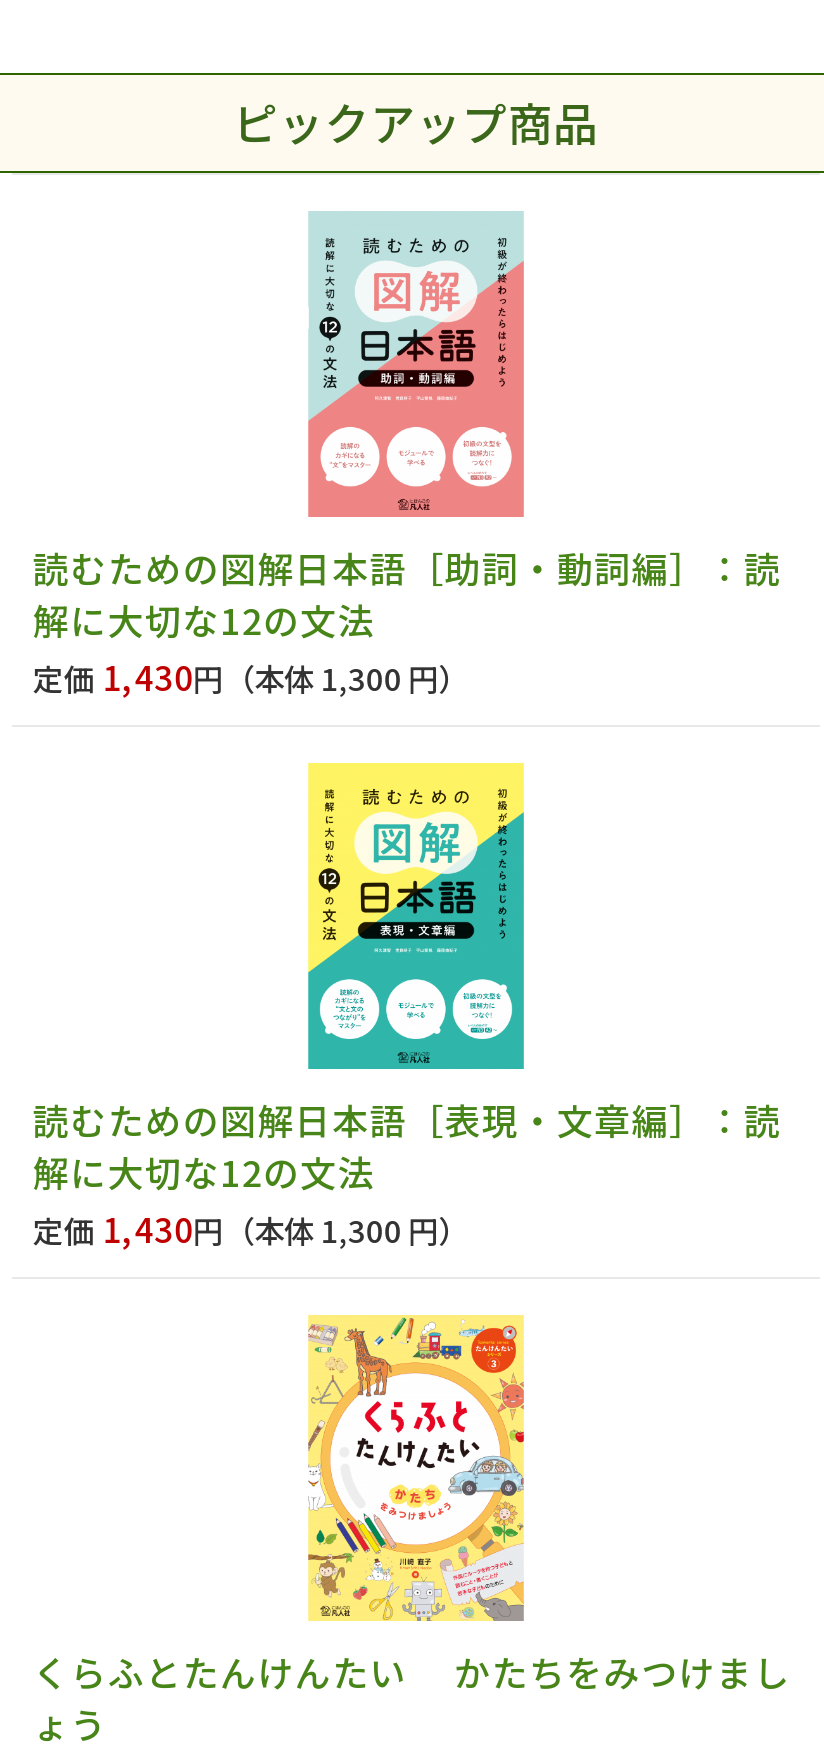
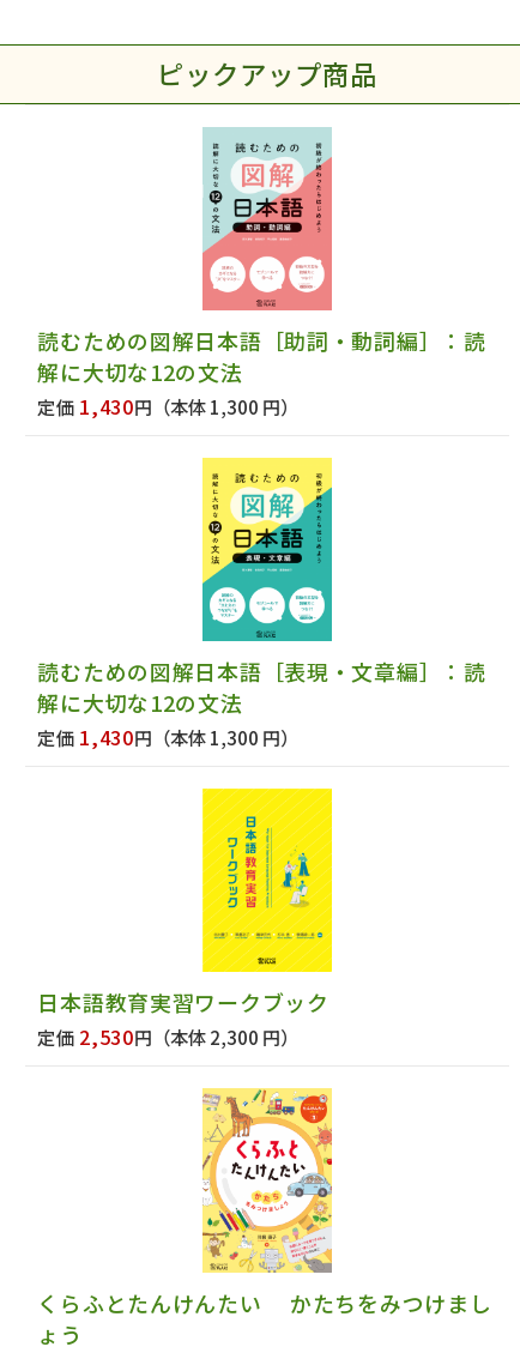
+ [image]
+ 日本語教育実習ワークブック
+ 定価2,530円（本体 2,300 円）
